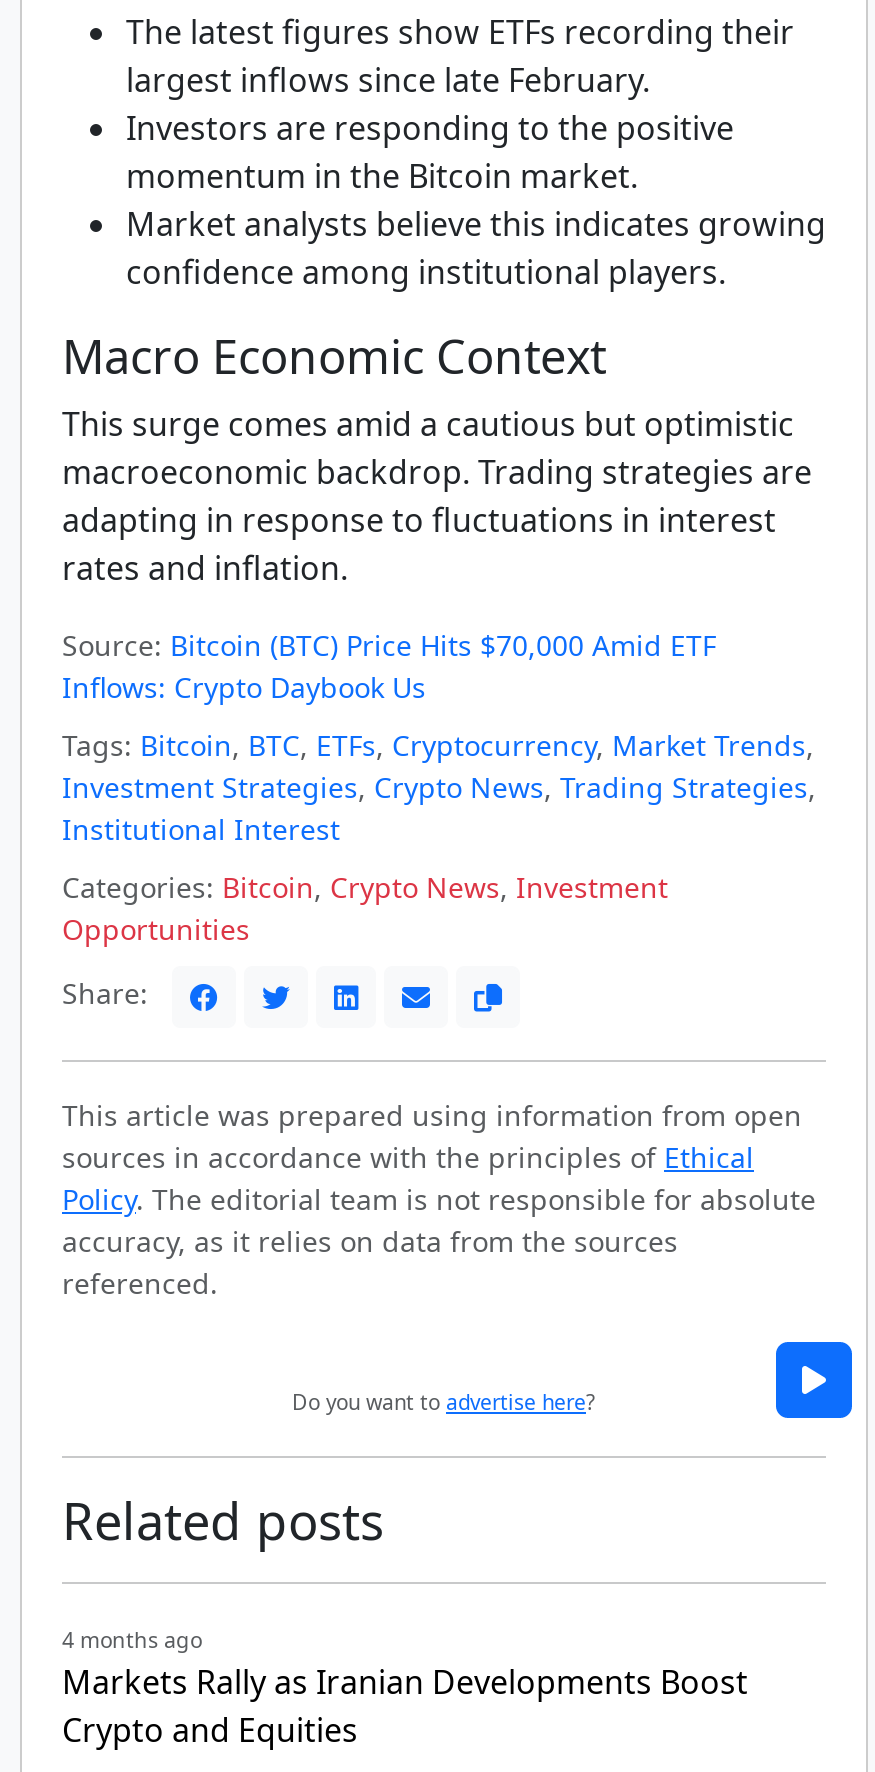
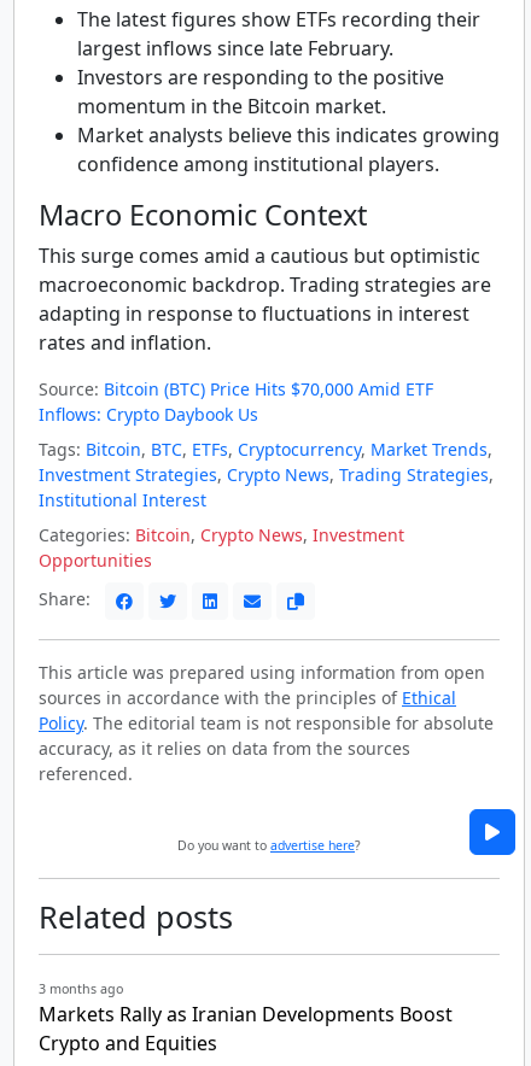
- 4 months ago
+ 3 months ago
